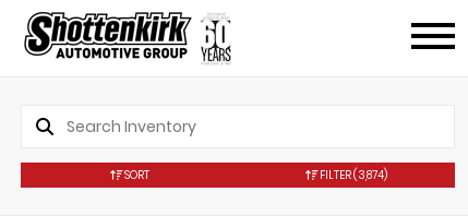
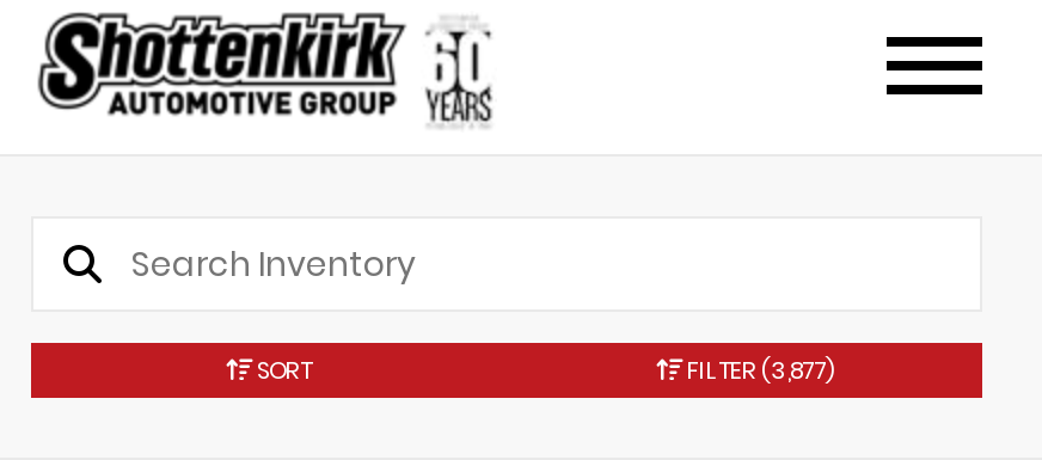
- FILTER (3,874)
+ FILTER (3,877)
